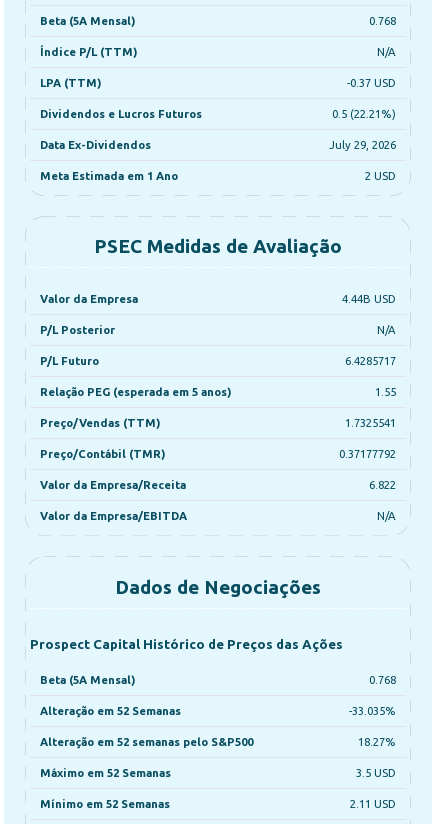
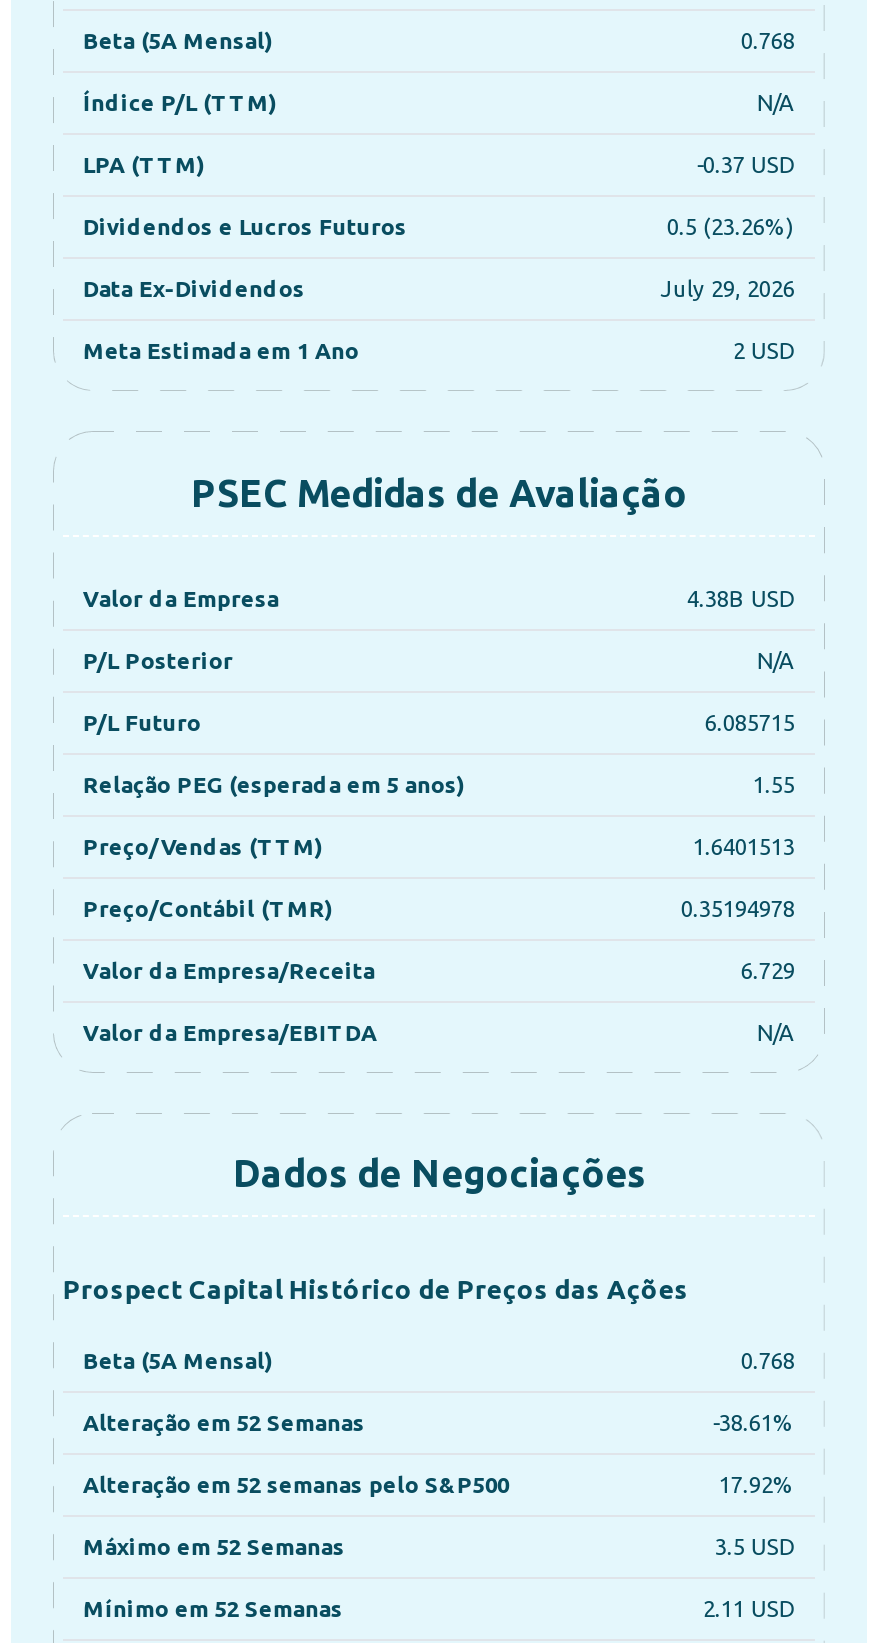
- 0.5 (22.21%)
+ 0.5 (23.26%)

- 4.44B USD
+ 4.38B USD

- 6.4285717
+ 6.085715

- 1.7325541
+ 1.6401513

- 0.37177792
+ 0.35194978

- 6.822
+ 6.729

- -33.035%
+ -38.61%

- 18.27%
+ 17.92%
